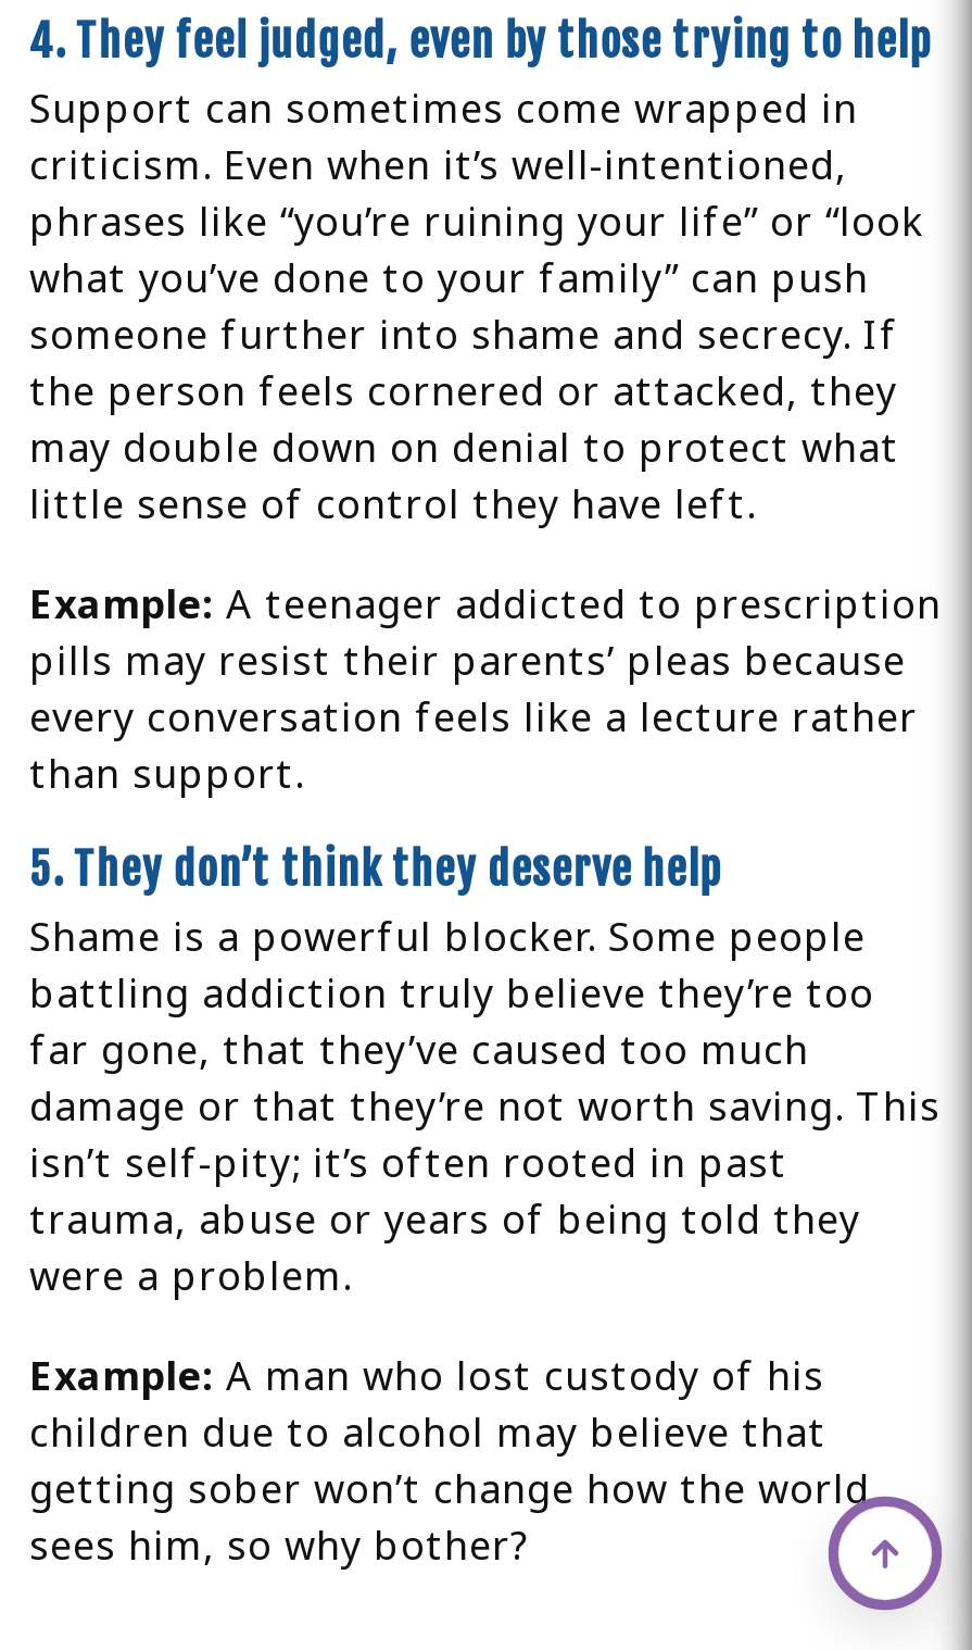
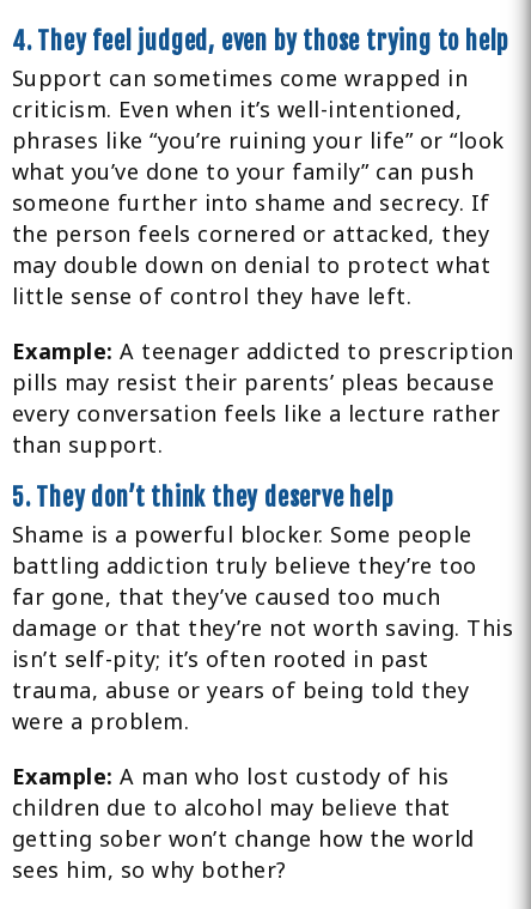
- [image]
